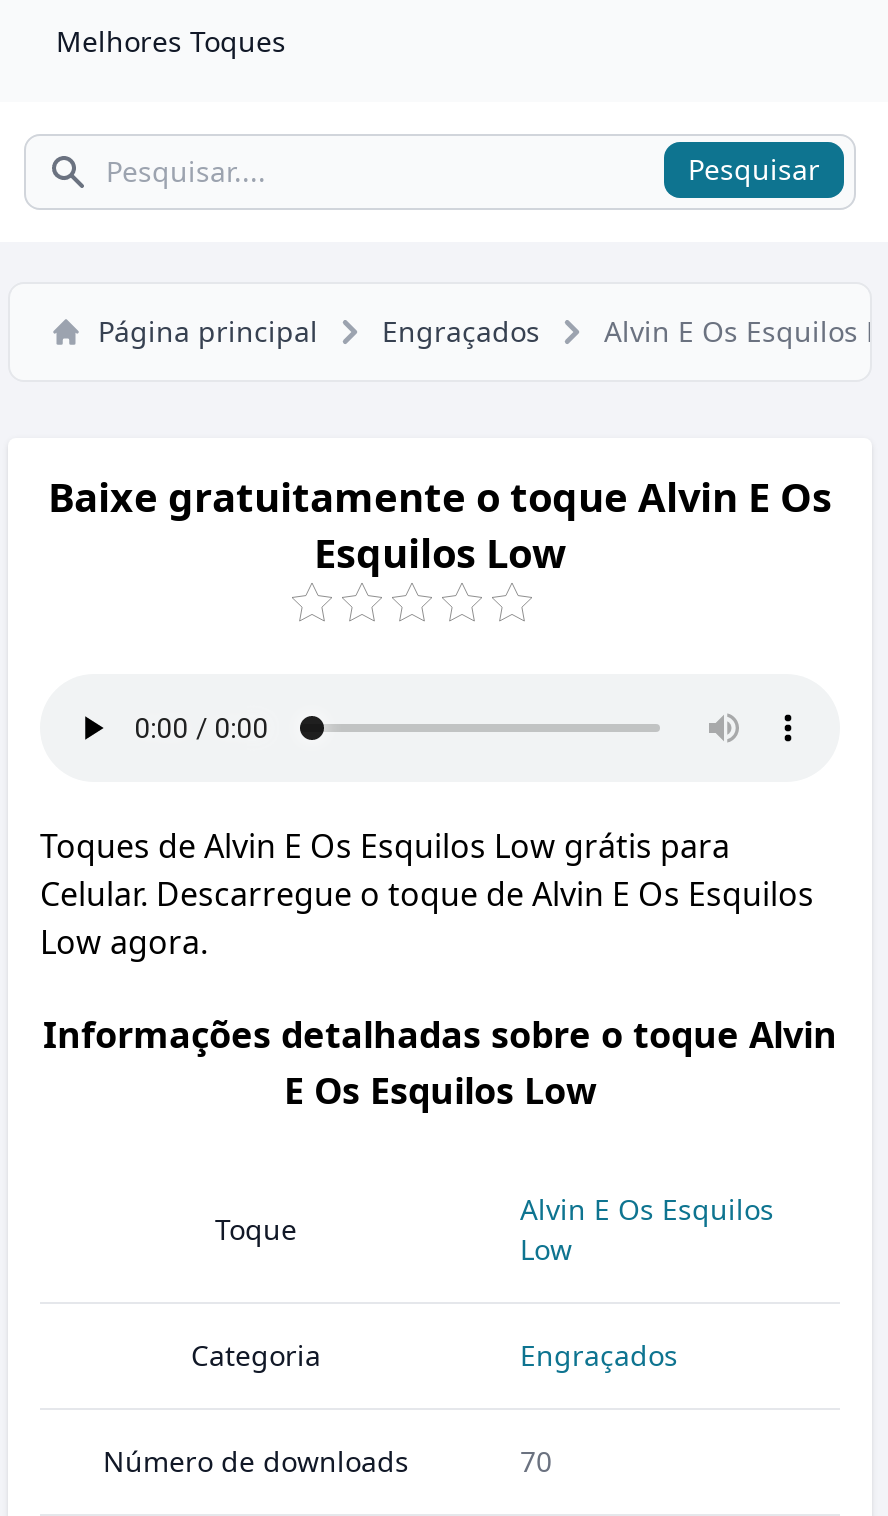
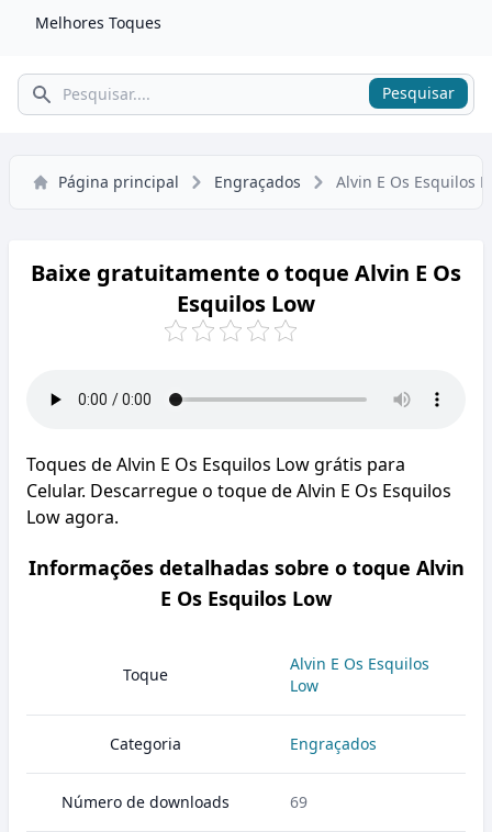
- 70
+ 69
